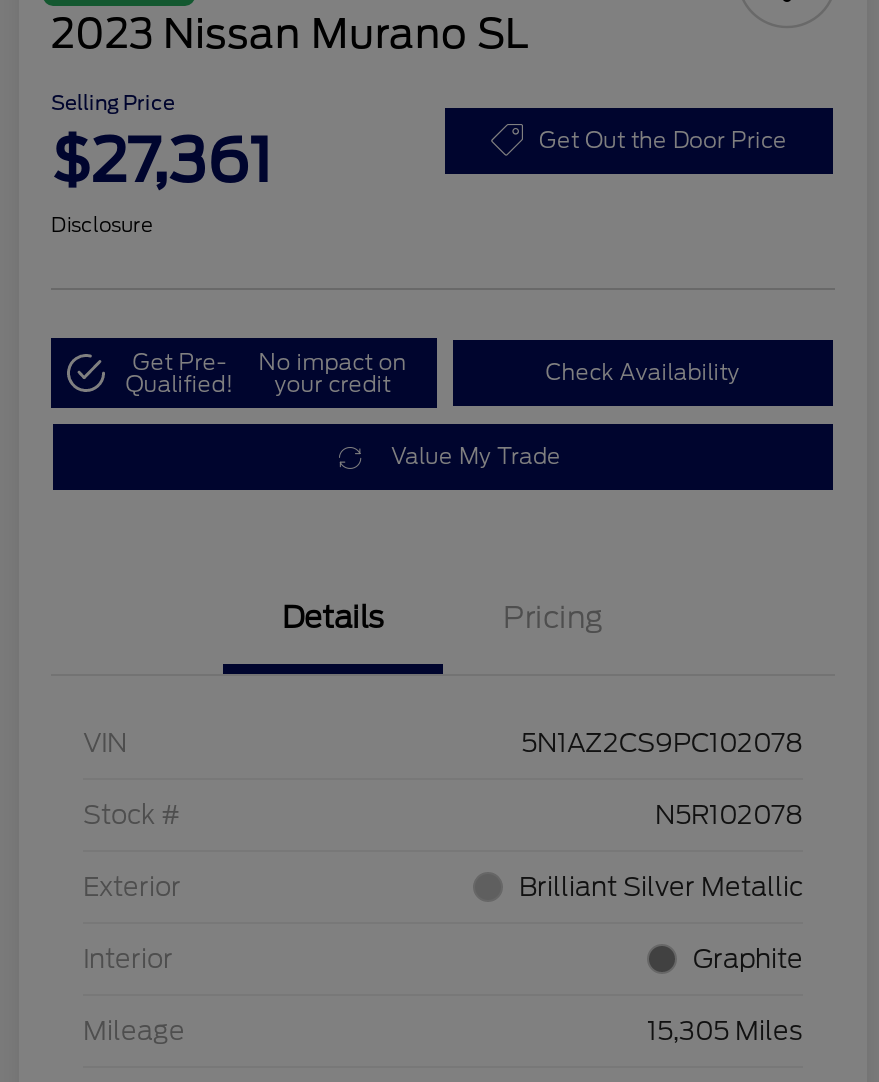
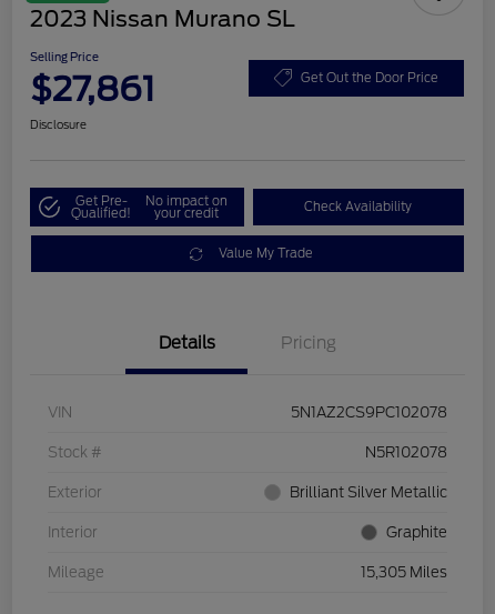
- $27,361
+ $27,861
